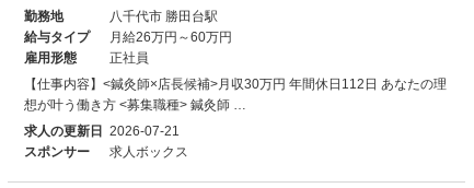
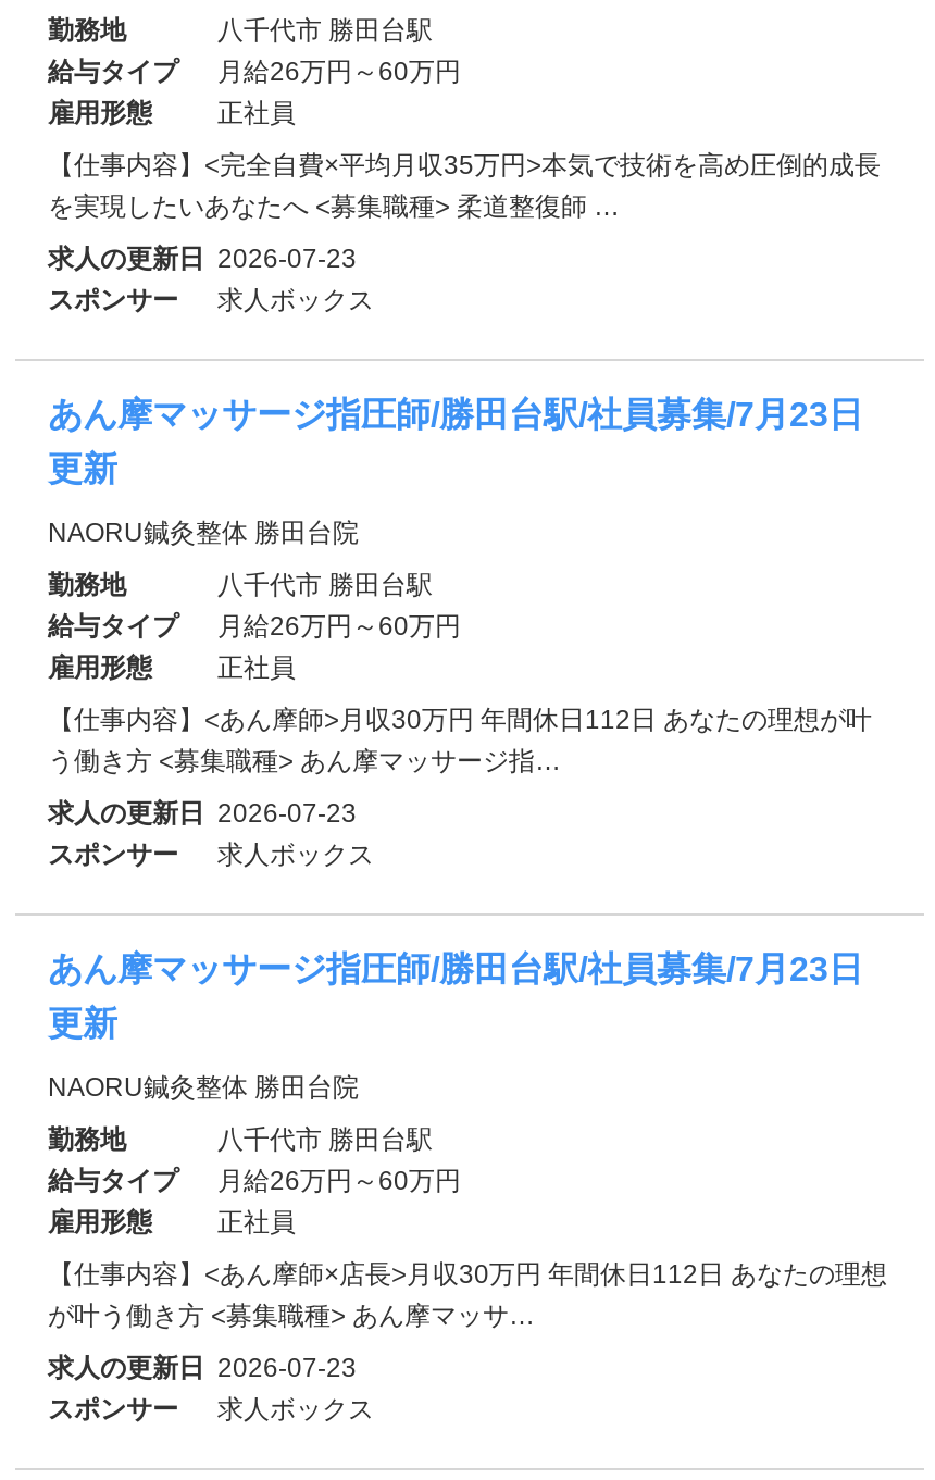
- 【仕事内容】<鍼灸師×店長候補>月収30万円 年間休日112日 あなたの理
- 想が叶う働き方 <募集職種> 鍼灸師 …
- 求人の更新日 2026-07-21
+ 【仕事内容】<完全自費×平均月収35万円>本気で技術を高め圧倒的成長
+ を実現したいあなたへ <募集職種> 柔道整復師 …
+ 求人の更新日 2026-07-23
+ スポンサー
+ 求人ボックス
+ あん摩マッサージ指圧師/勝田台駅/社員募集/7月23日
+ 更新
+ NAORU鍼灸整体 勝田台院
+ 勤務地
+ 八千代市 勝田台駅
+ 給与タイプ
+ 月給26万円～60万円
+ 雇用形態
+ 正社員
+ 【仕事内容】<あん摩師>月収30万円 年間休日112日 あなたの理想が叶
+ う働き方 <募集職種> あん摩マッサージ指…
+ 求人の更新日 2026-07-23
+ スポンサー
+ 求人ボックス
+ あん摩マッサージ指圧師/勝田台駅/社員募集/7月23日
+ 更新
+ NAORU鍼灸整体 勝田台院
+ 勤務地
+ 八千代市 勝田台駅
+ 給与タイプ
+ 月給26万円～60万円
+ 雇用形態
+ 正社員
+ 【仕事内容】<あん摩師×店長>月収30万円 年間休日112日 あなたの理想
+ が叶う働き方 <募集職種> あん摩マッサ…
+ 求人の更新日 2026-07-23
